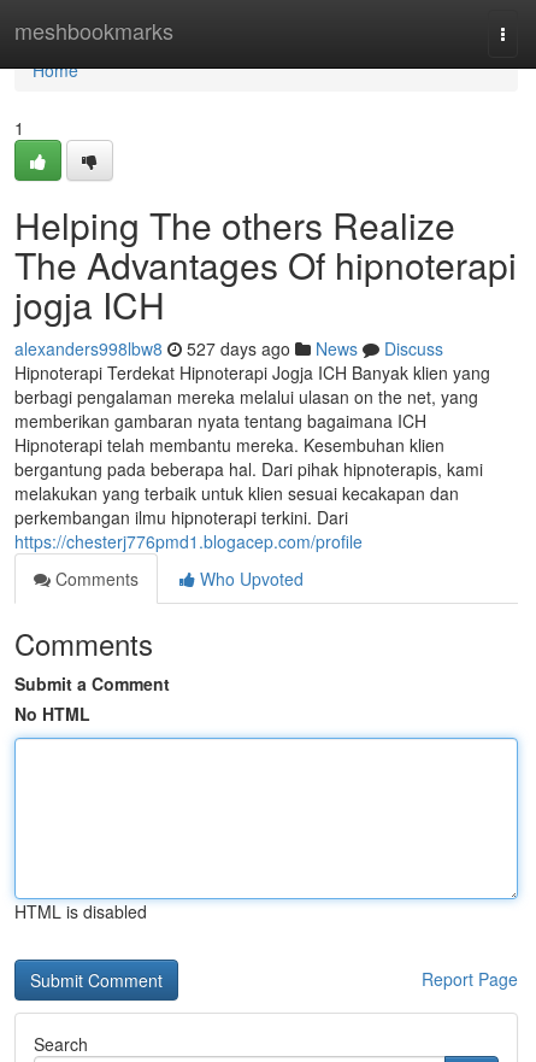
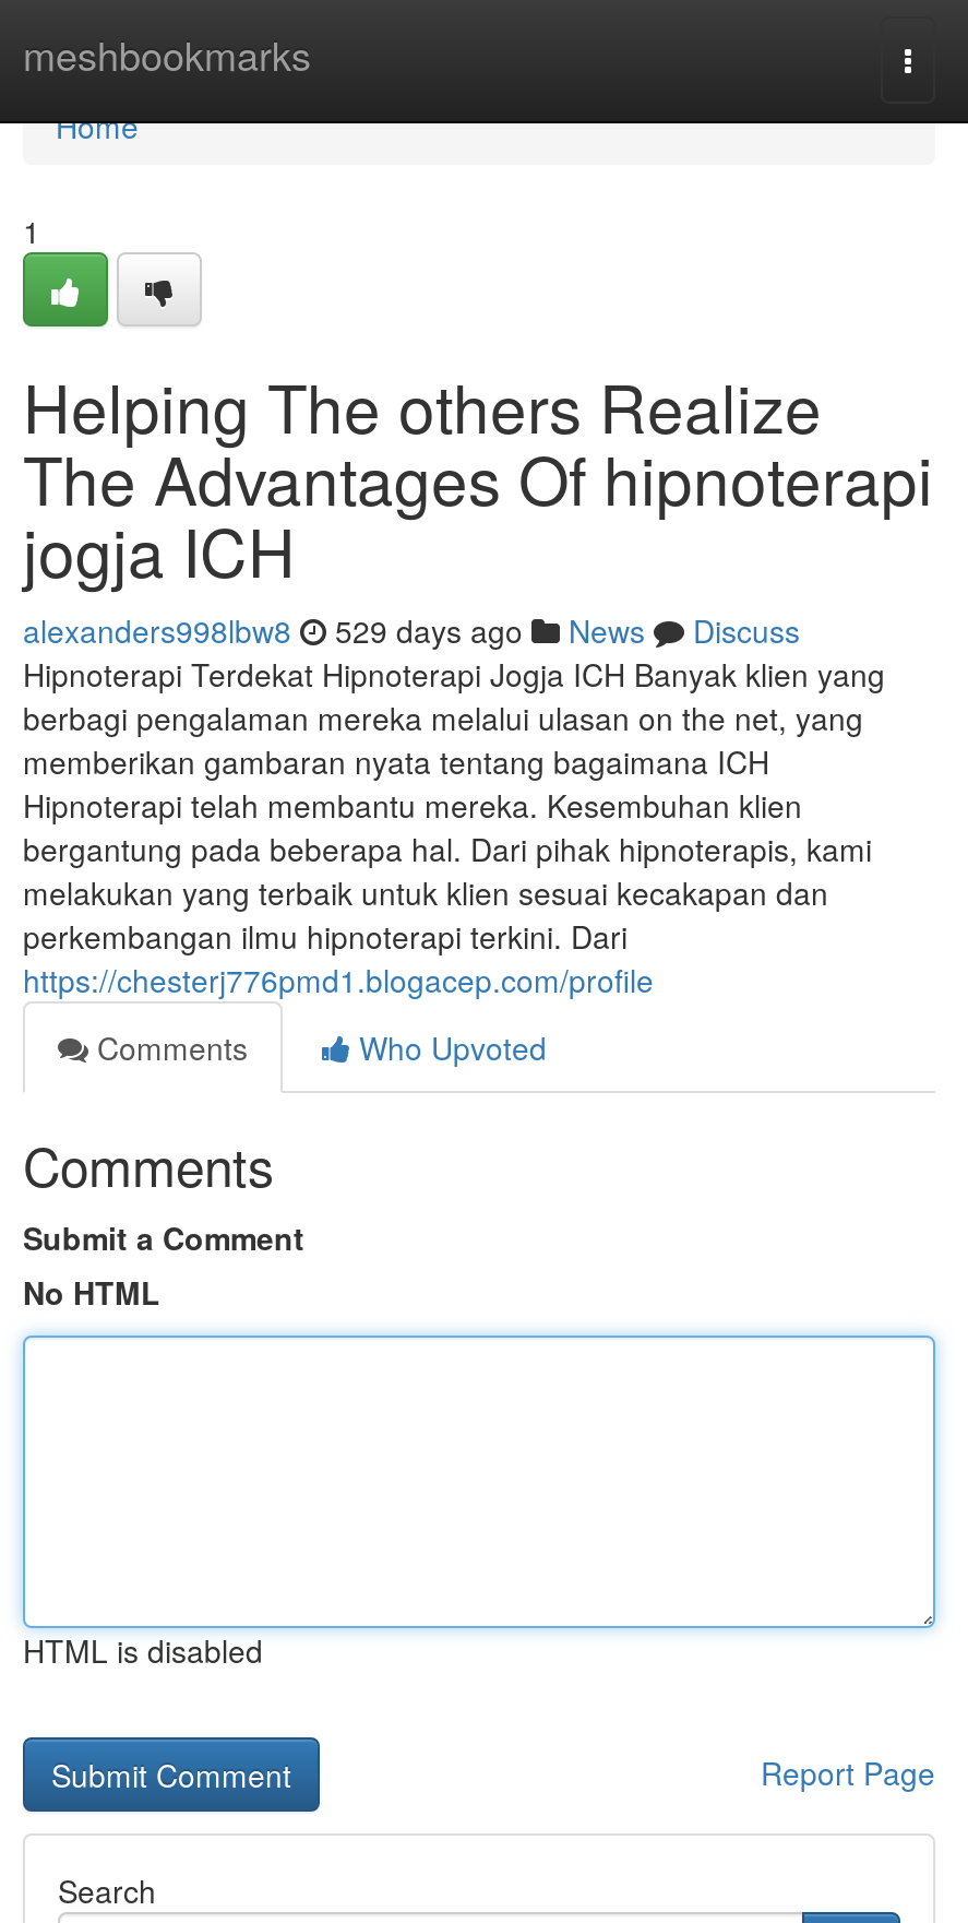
- alexanders998lbw8 527 days ago News Discuss
+ alexanders998lbw8 529 days ago News Discuss
